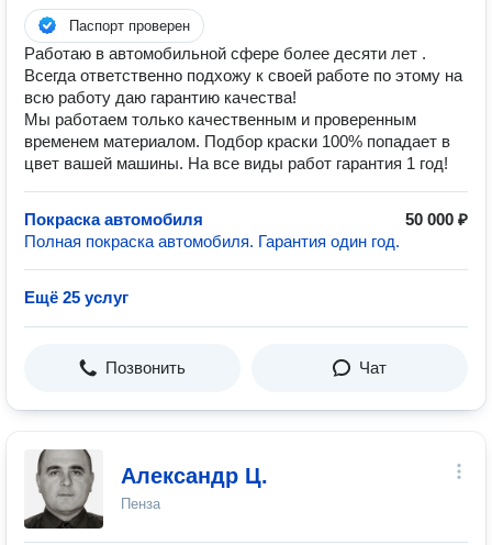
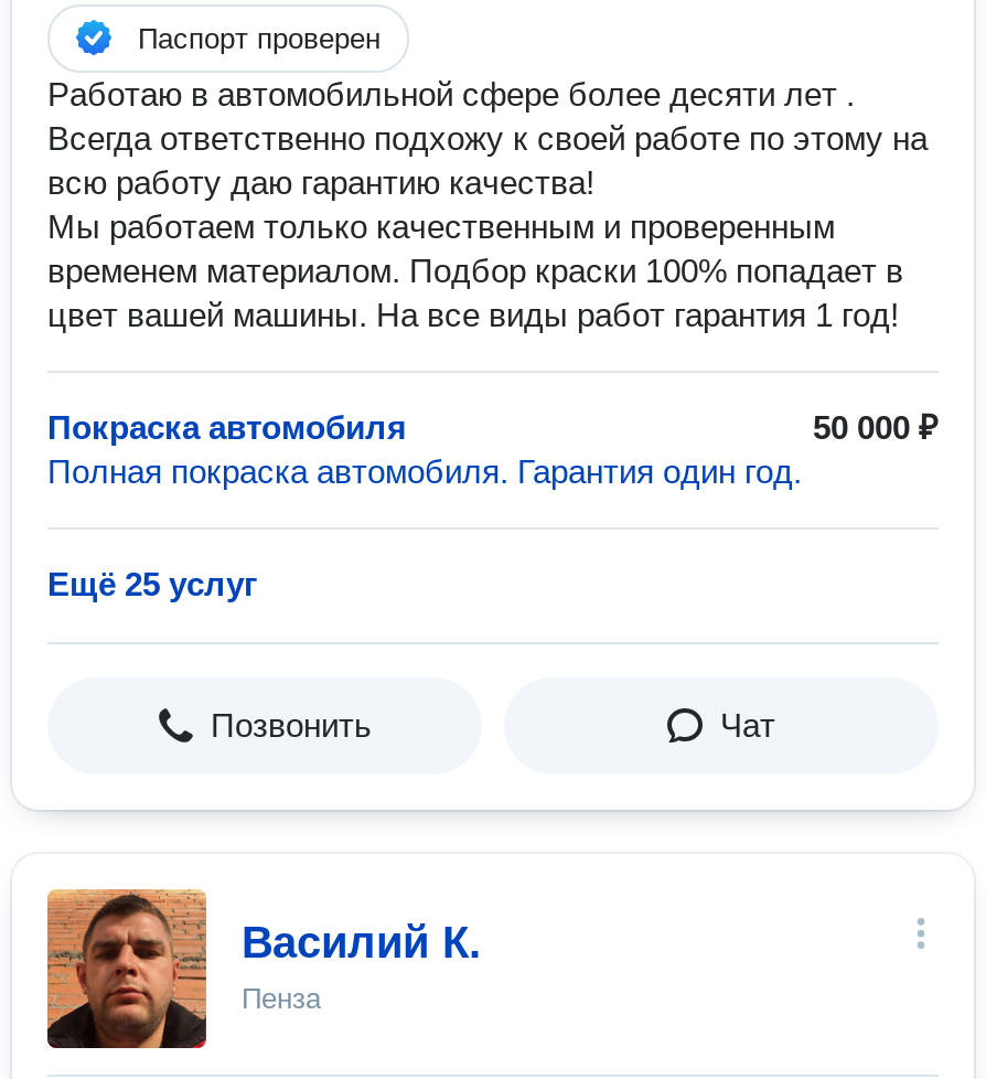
- [image]
- Александр Ц.
+ [image]
+ Василий К.
